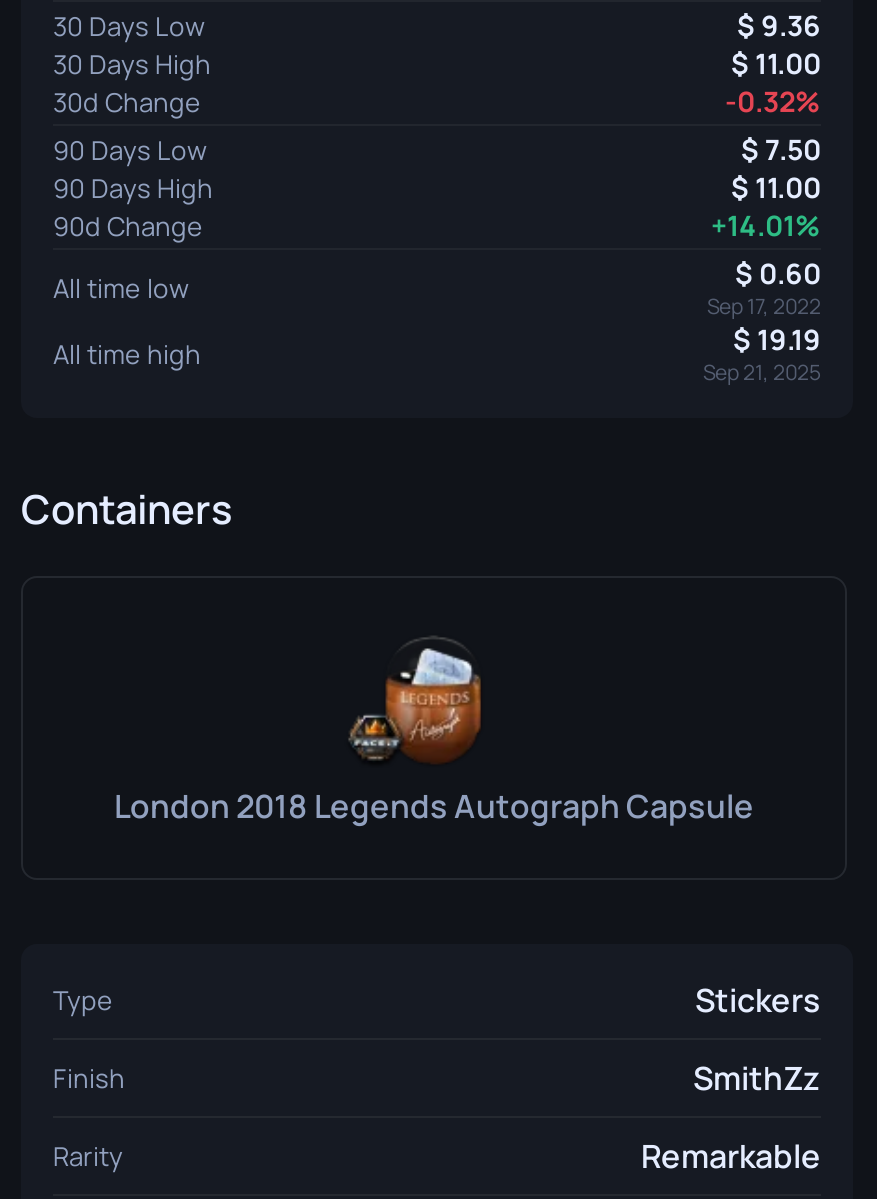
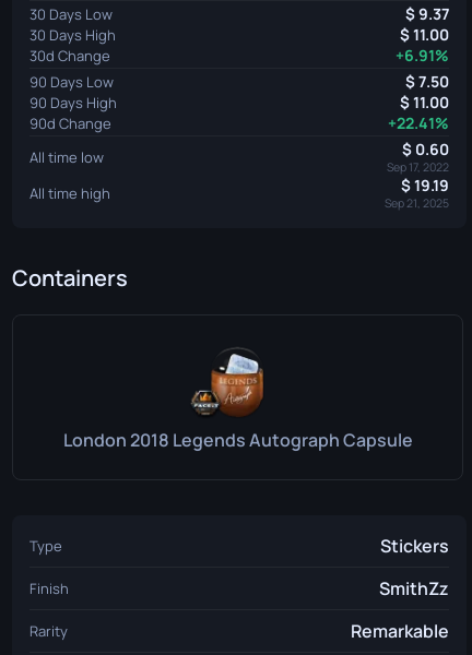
- 9.36
+ 9.37

- -0.32%
+ +6.91%

- +14.01%
+ +22.41%
